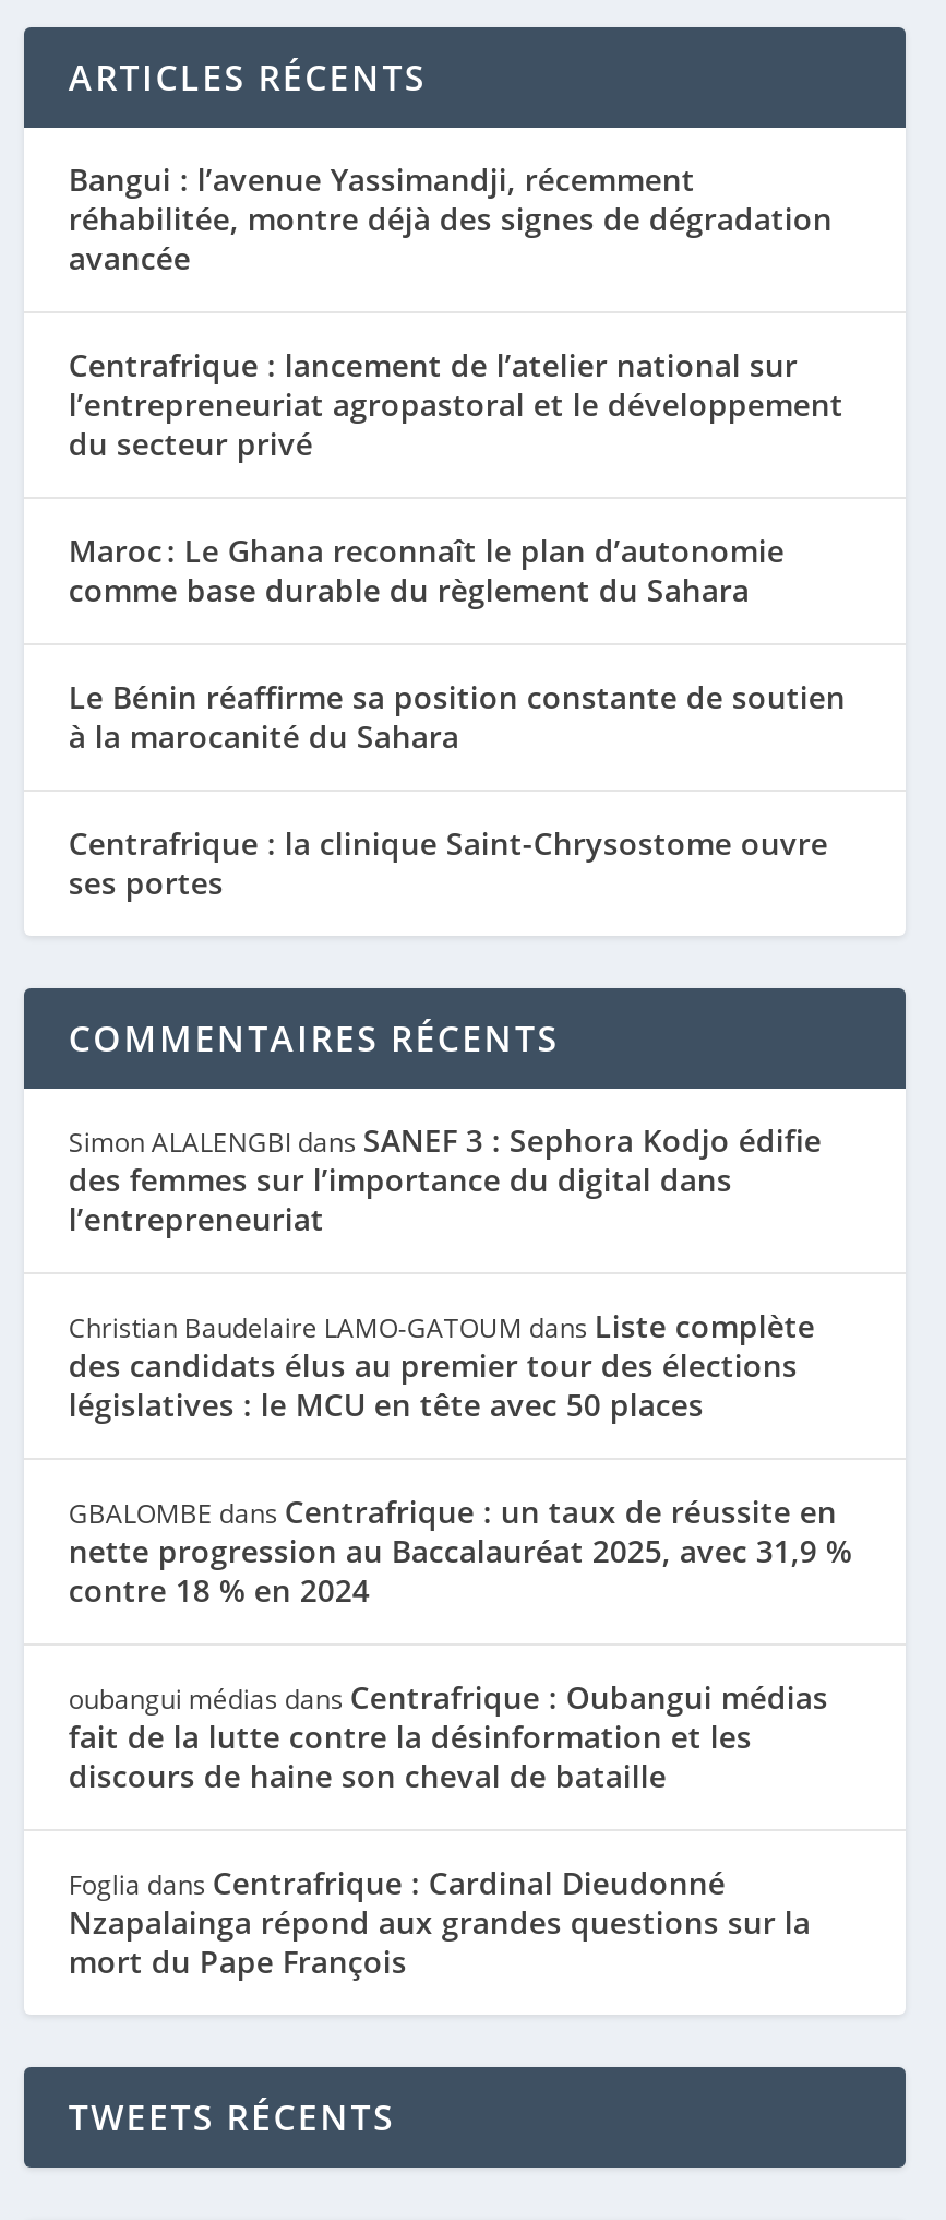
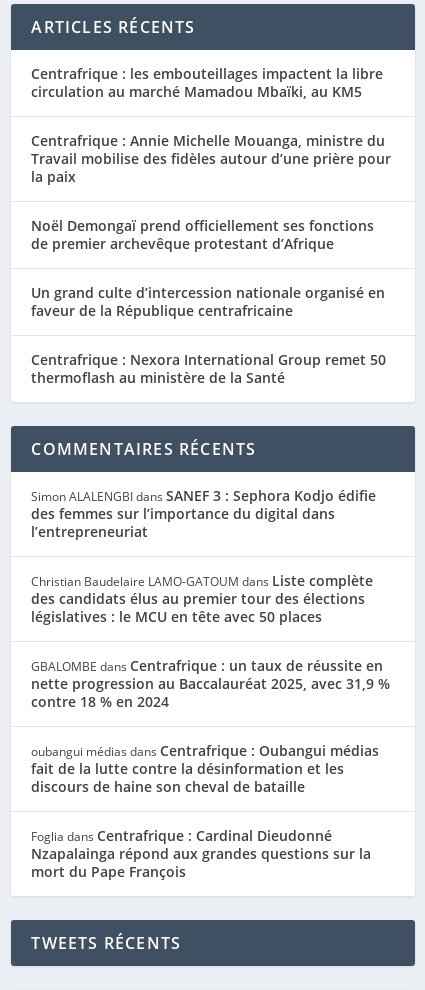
- Bangui : l’avenue Yassimandji, récemment
- réhabilitée, montre déjà des signes de dégradation
- avancée
+ Centrafrique : les embouteillages impactent la libre
+ circulation au marché Mamadou Mbaïki, au KM5

- Centrafrique : lancement de l’atelier national sur
- l’entrepreneuriat agropastoral et le développement
- du secteur privé
+ Centrafrique : Annie Michelle Mouanga, ministre du
+ Travail mobilise des fidèles autour d’une prière pour
+ la paix

- Maroc : Le Ghana reconnaît le plan d’autonomie
- comme base durable du règlement du Sahara
+ Noël Demongaï prend officiellement ses fonctions
+ de premier archevêque protestant d’Afrique

- Le Bénin réaffirme sa position constante de soutien
- à la marocanité du Sahara
+ Un grand culte d’intercession nationale organisé en
+ faveur de la République centrafricaine

- Centrafrique : la clinique Saint-Chrysostome ouvre
- ses portes
+ Centrafrique : Nexora International Group remet 50
+ thermoflash au ministère de la Santé
